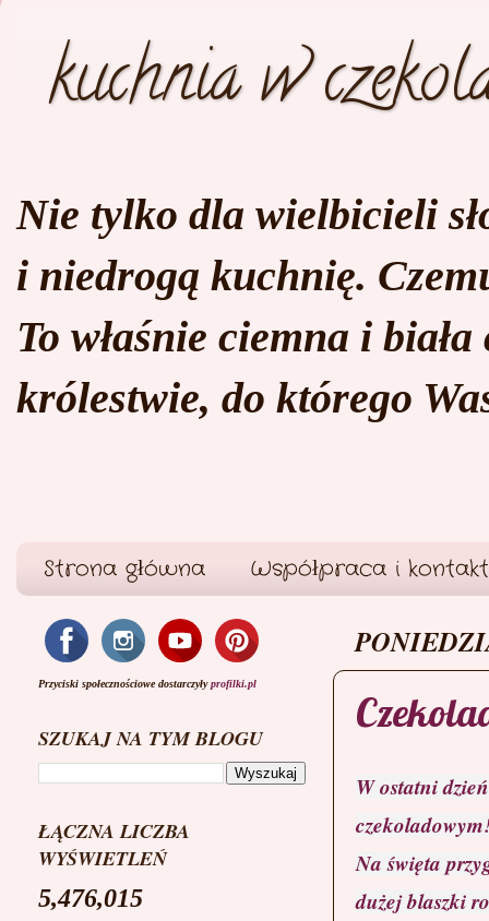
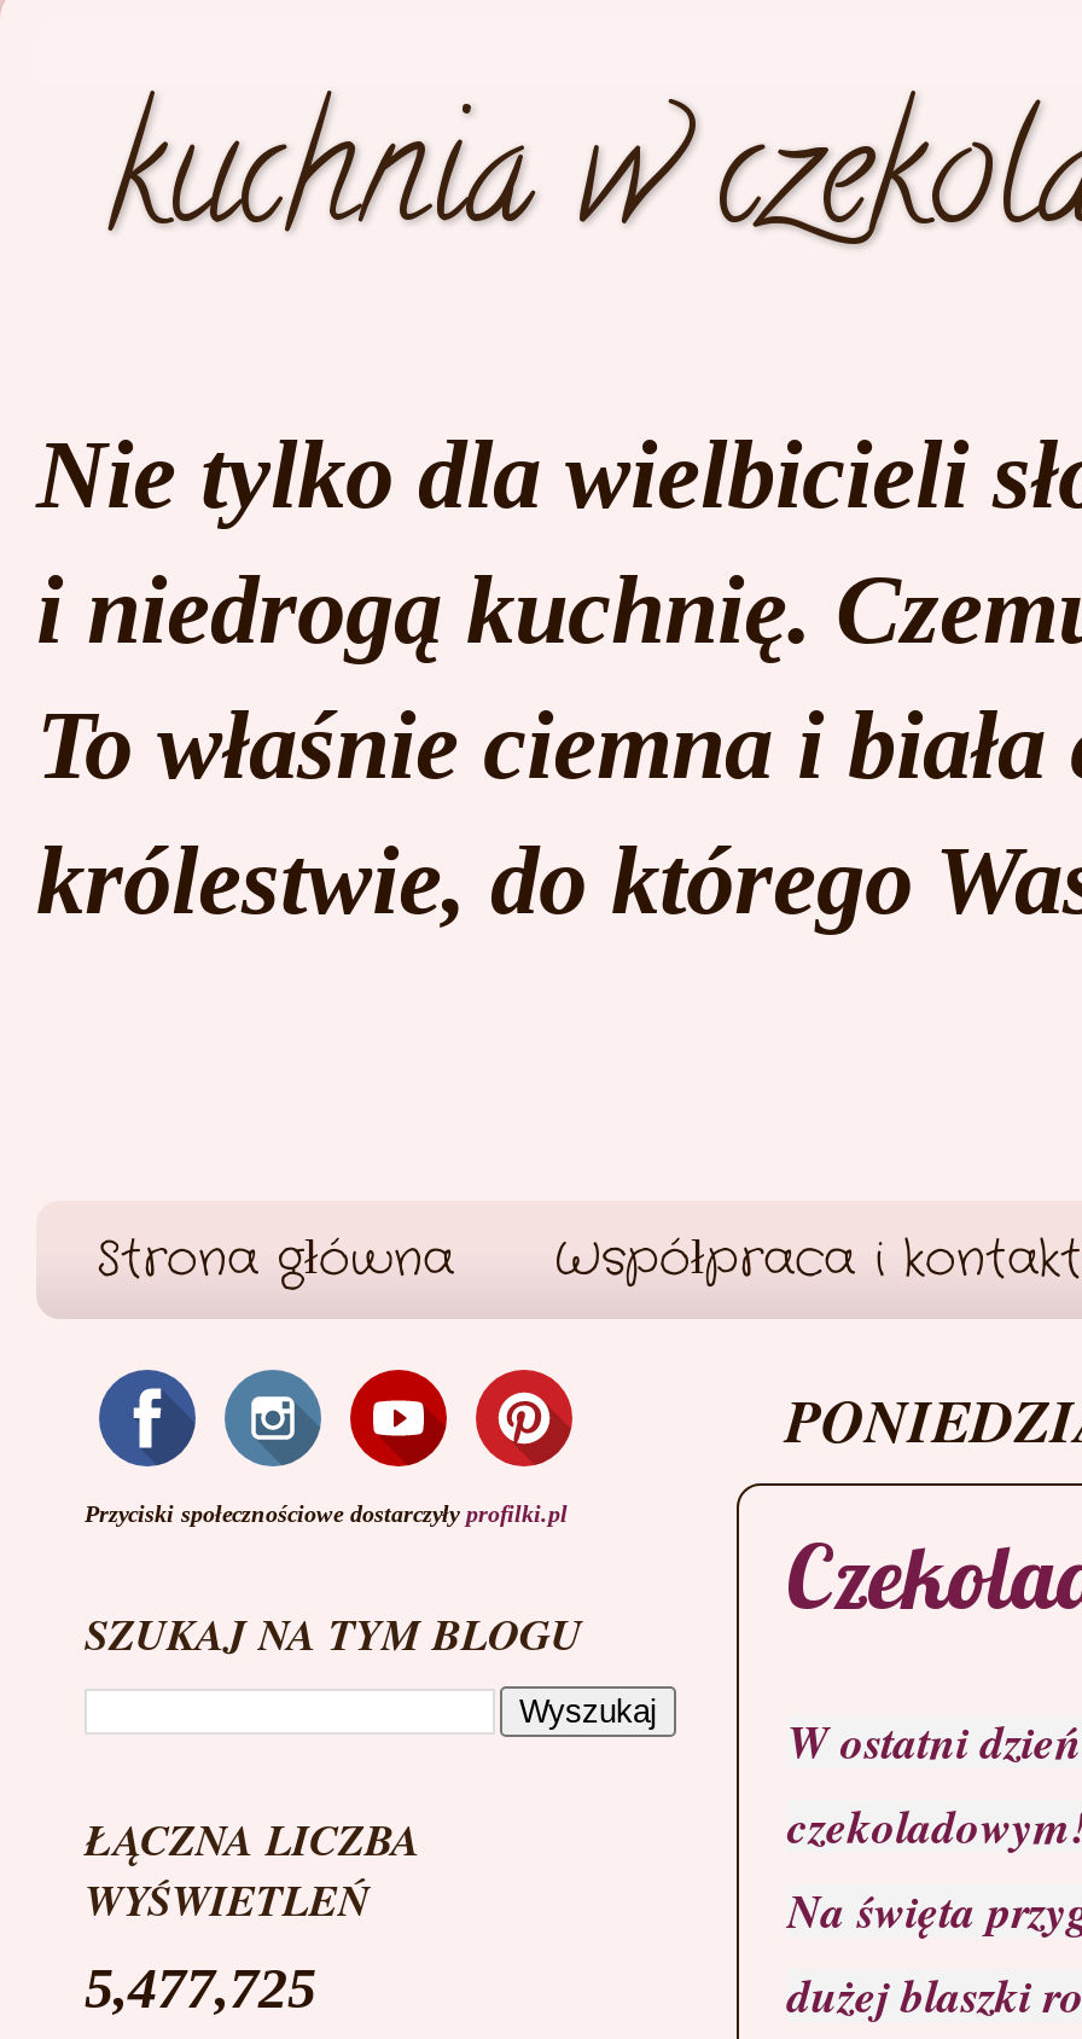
- 5,476,015
+ 5,477,725
